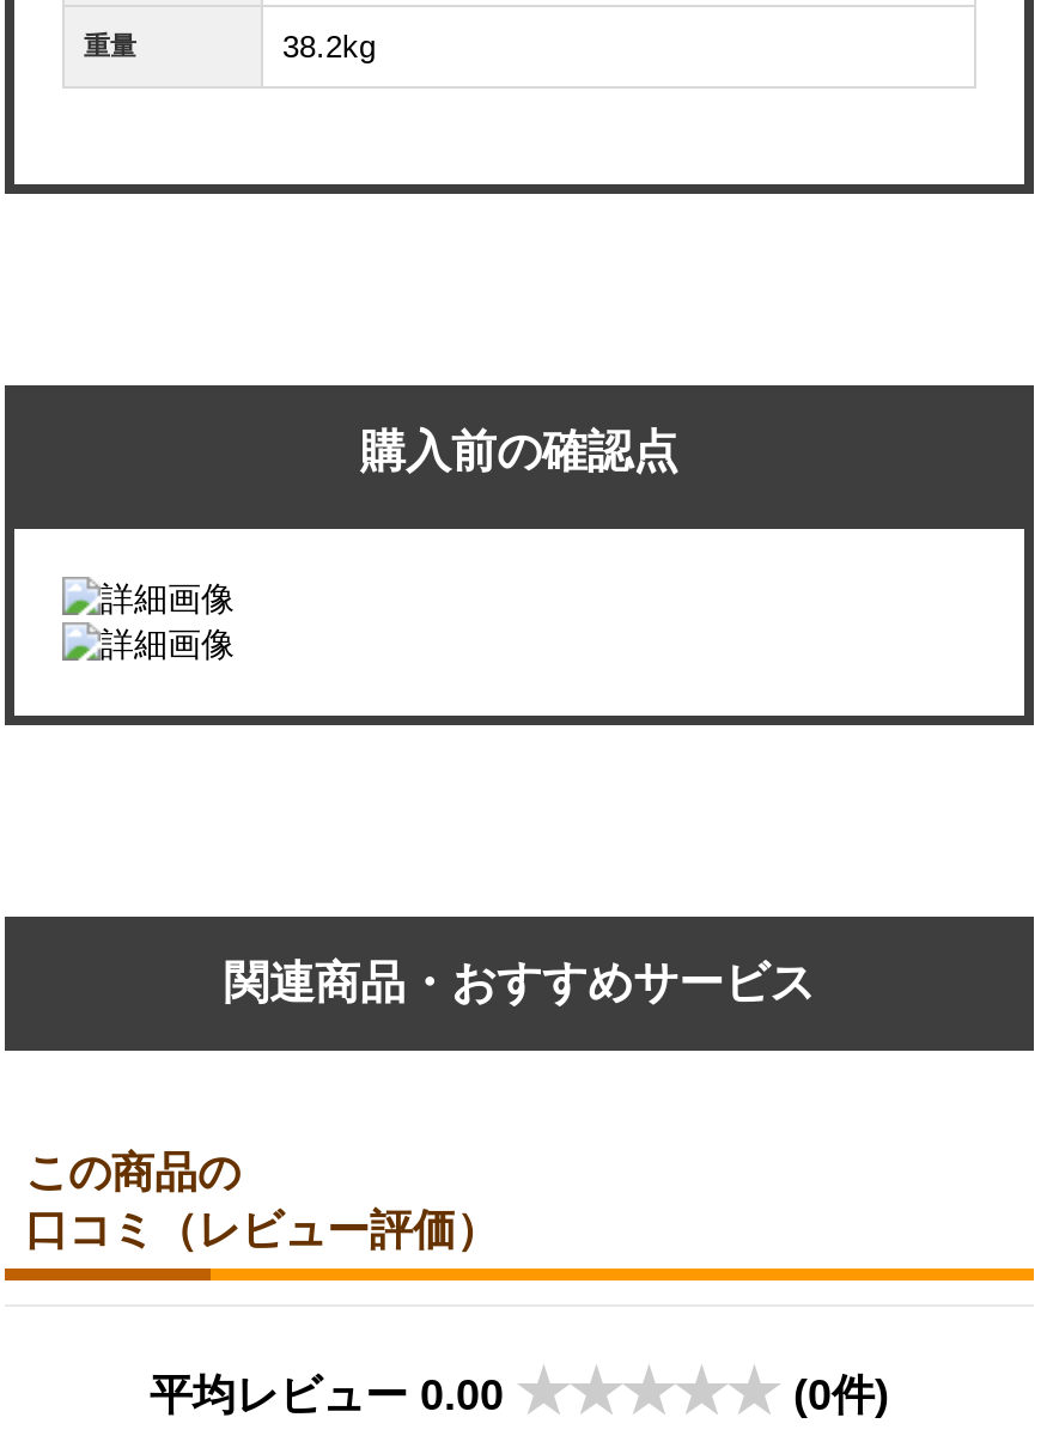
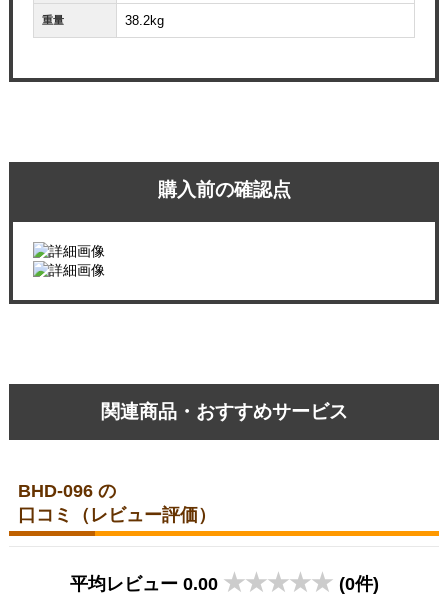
- この商品の
+ BHD-096 の
